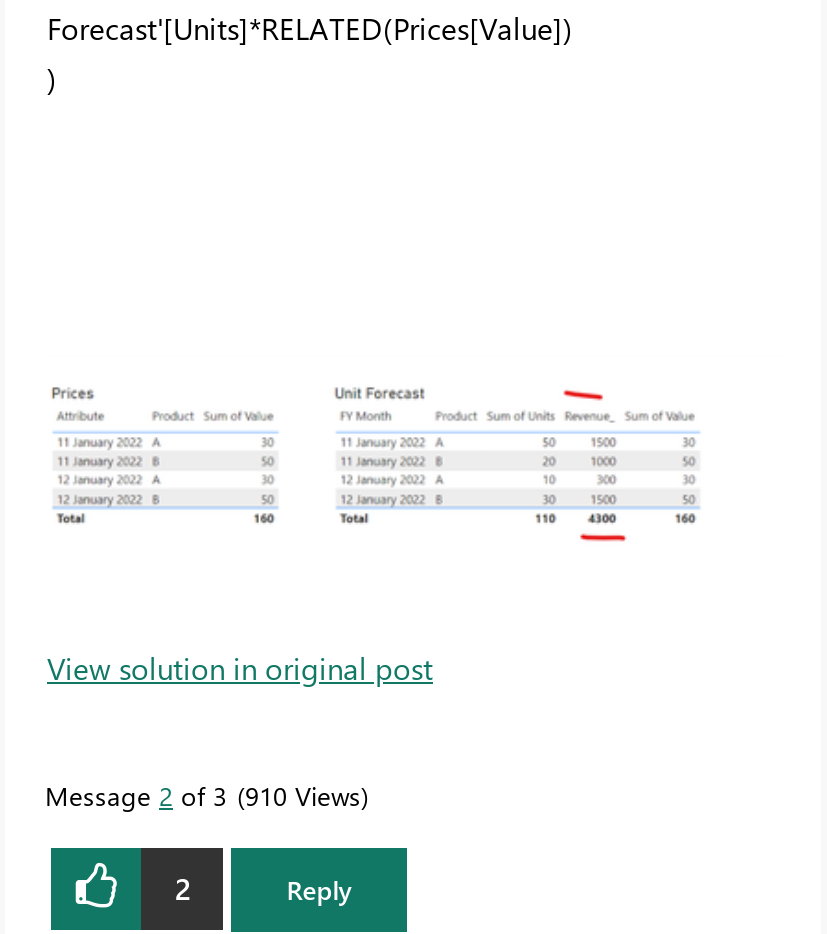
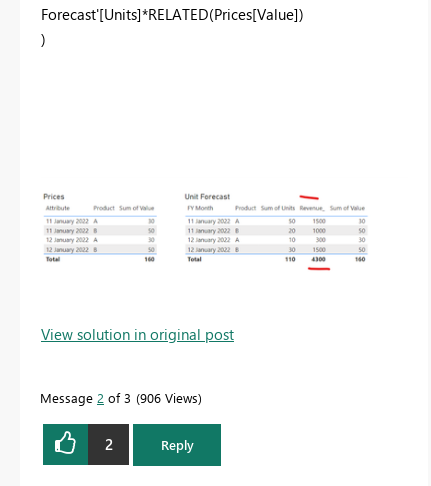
- Message 2 of 3 910 Views
+ Message 2 of 3 906 Views
